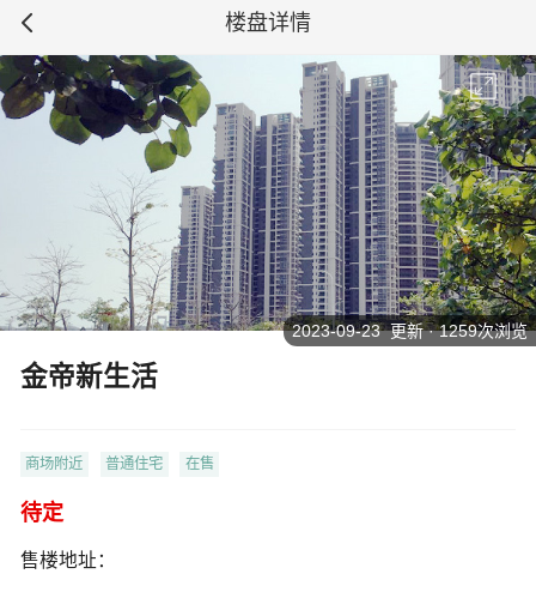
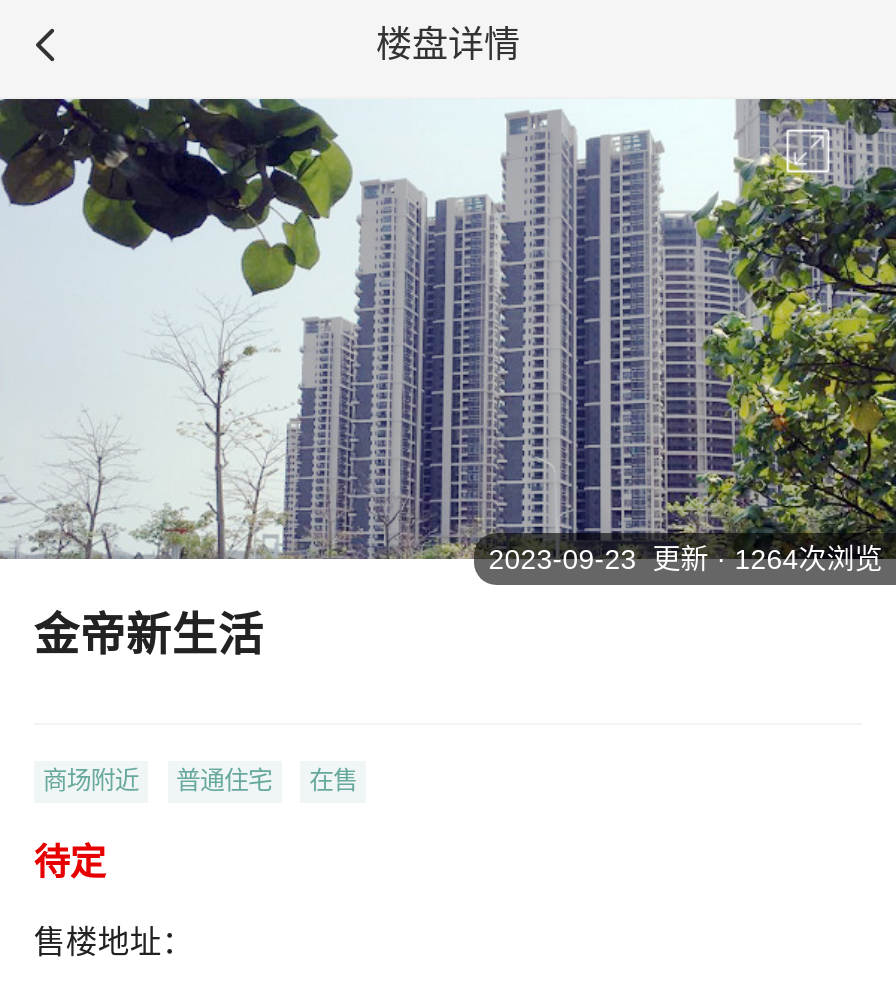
- 2023-09-23 更新 · 1259次浏览
+ 2023-09-23 更新 · 1264次浏览
